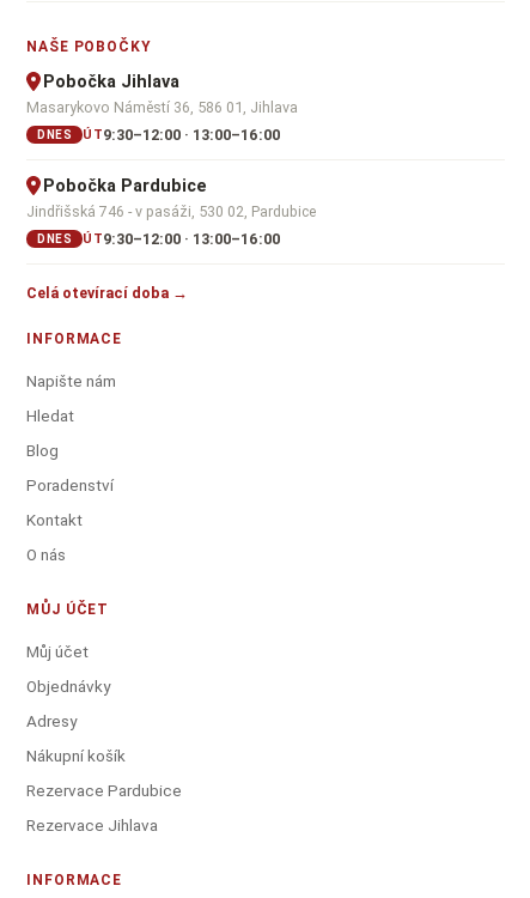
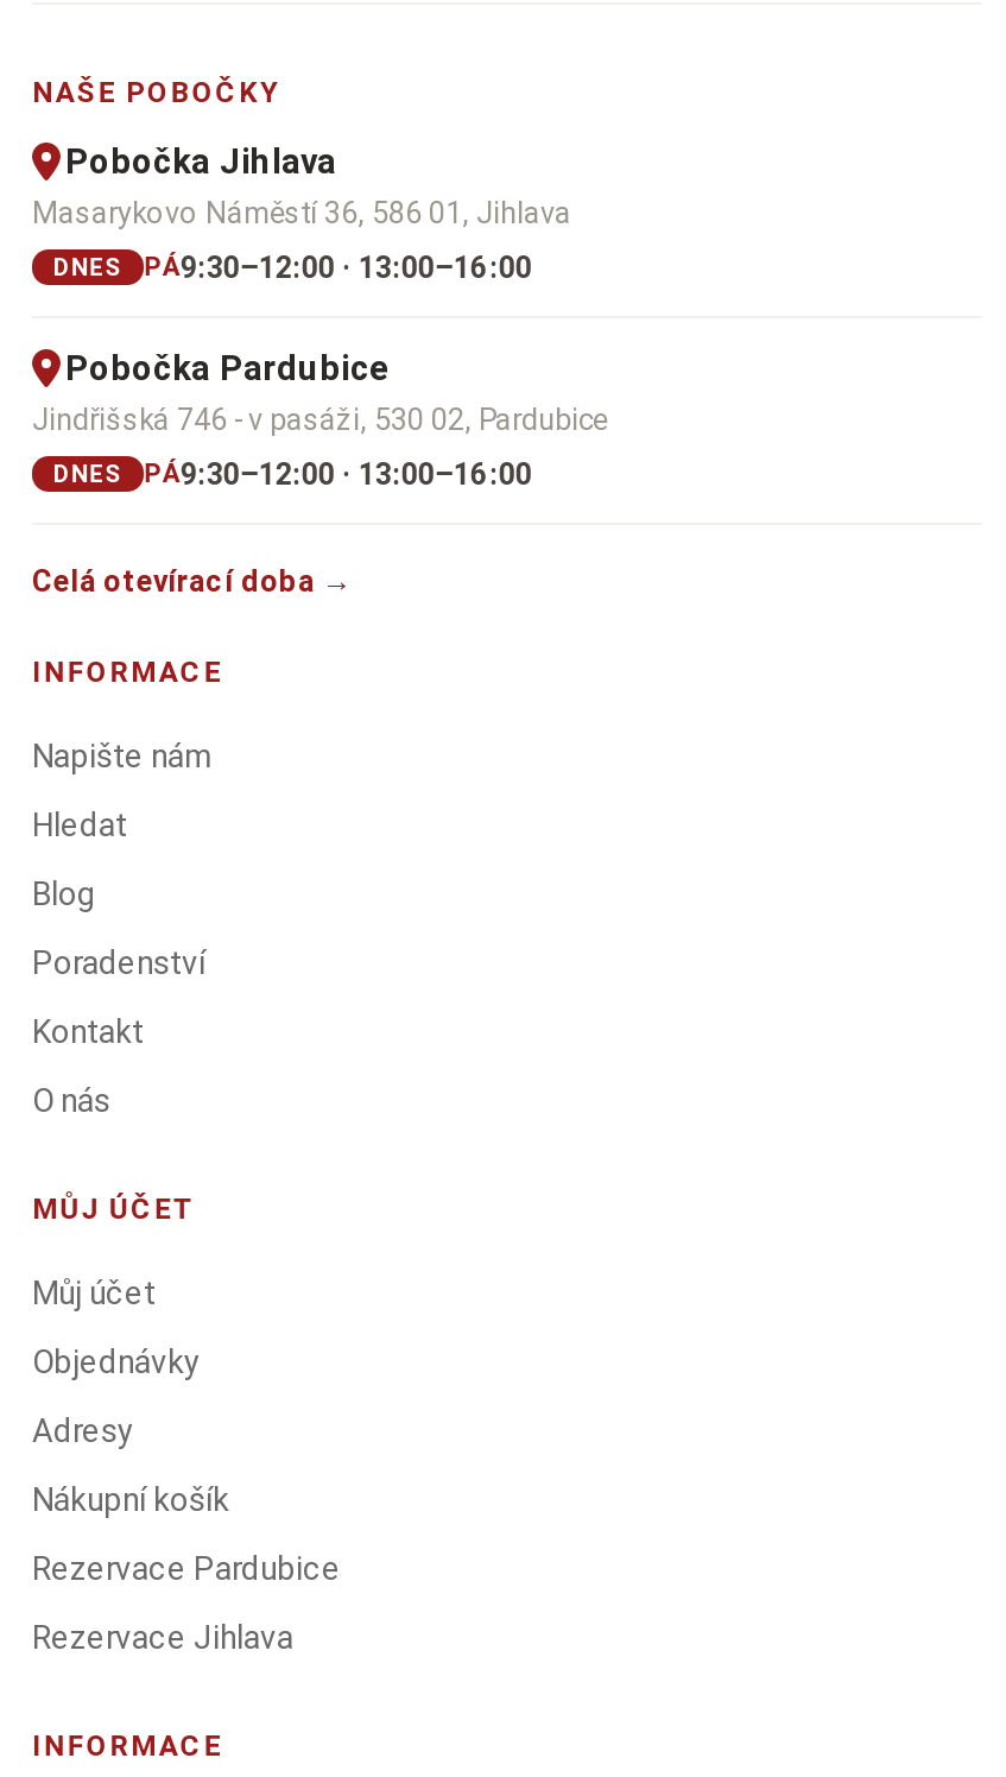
- DNES ÚT9:30–12:00 · 13:00–16:00
+ DNES PÁ9:30–12:00 · 13:00–16:00

- DNES ÚT9:30–12:00 · 13:00–16:00
+ DNES PÁ9:30–12:00 · 13:00–16:00
